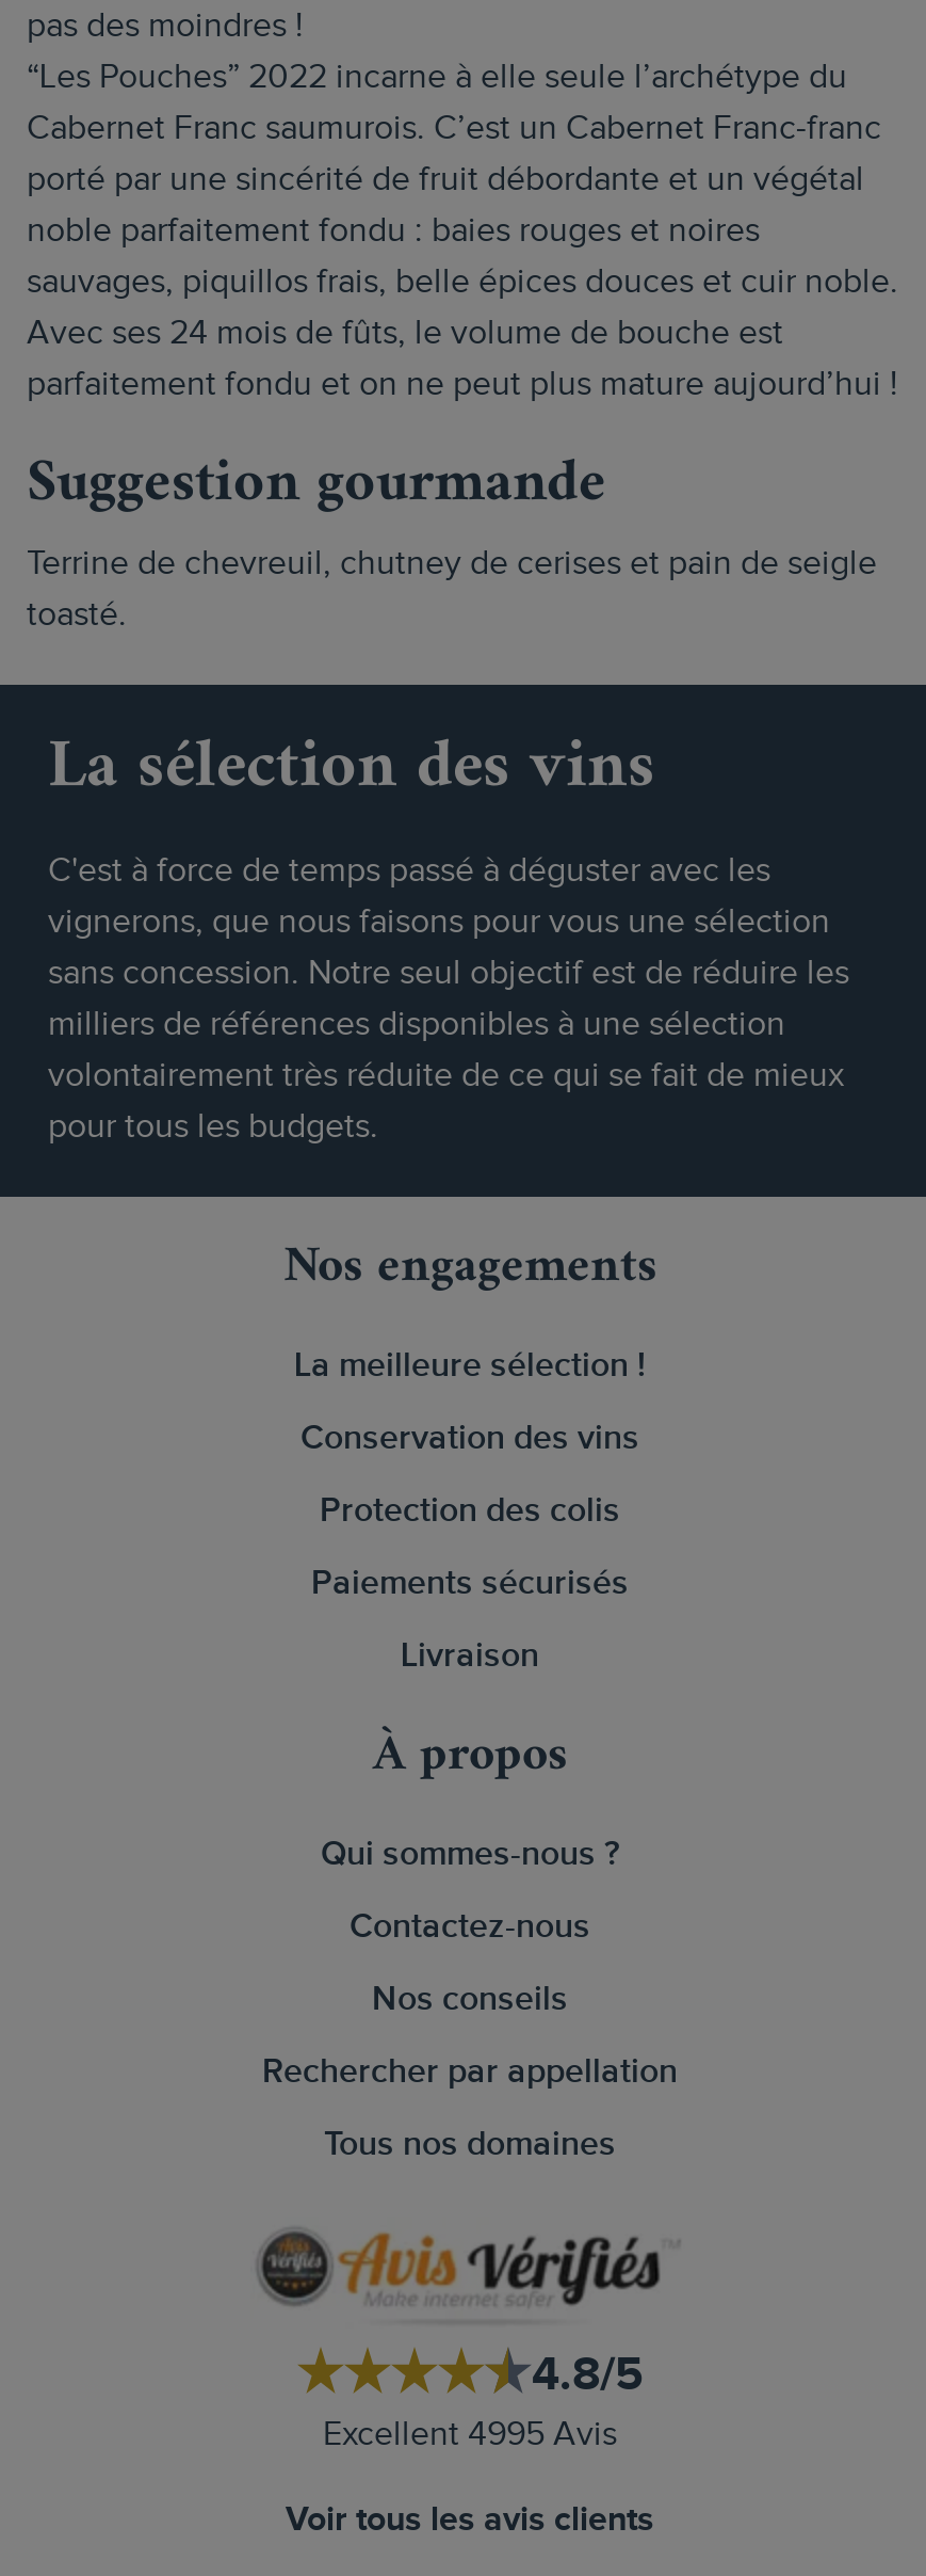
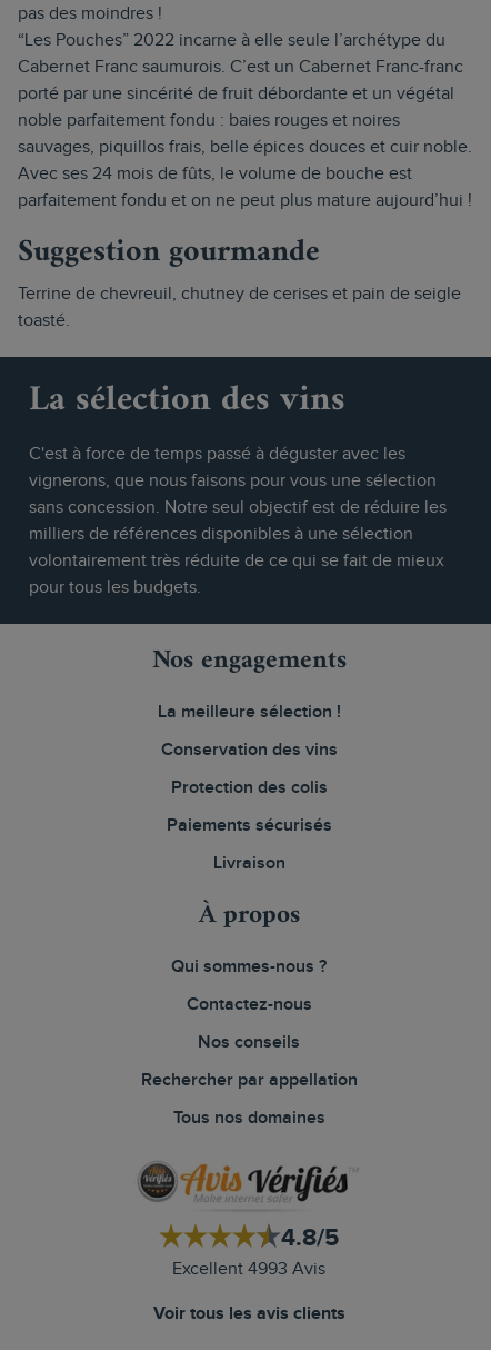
- Excellent 4995 Avis
+ Excellent 4993 Avis
